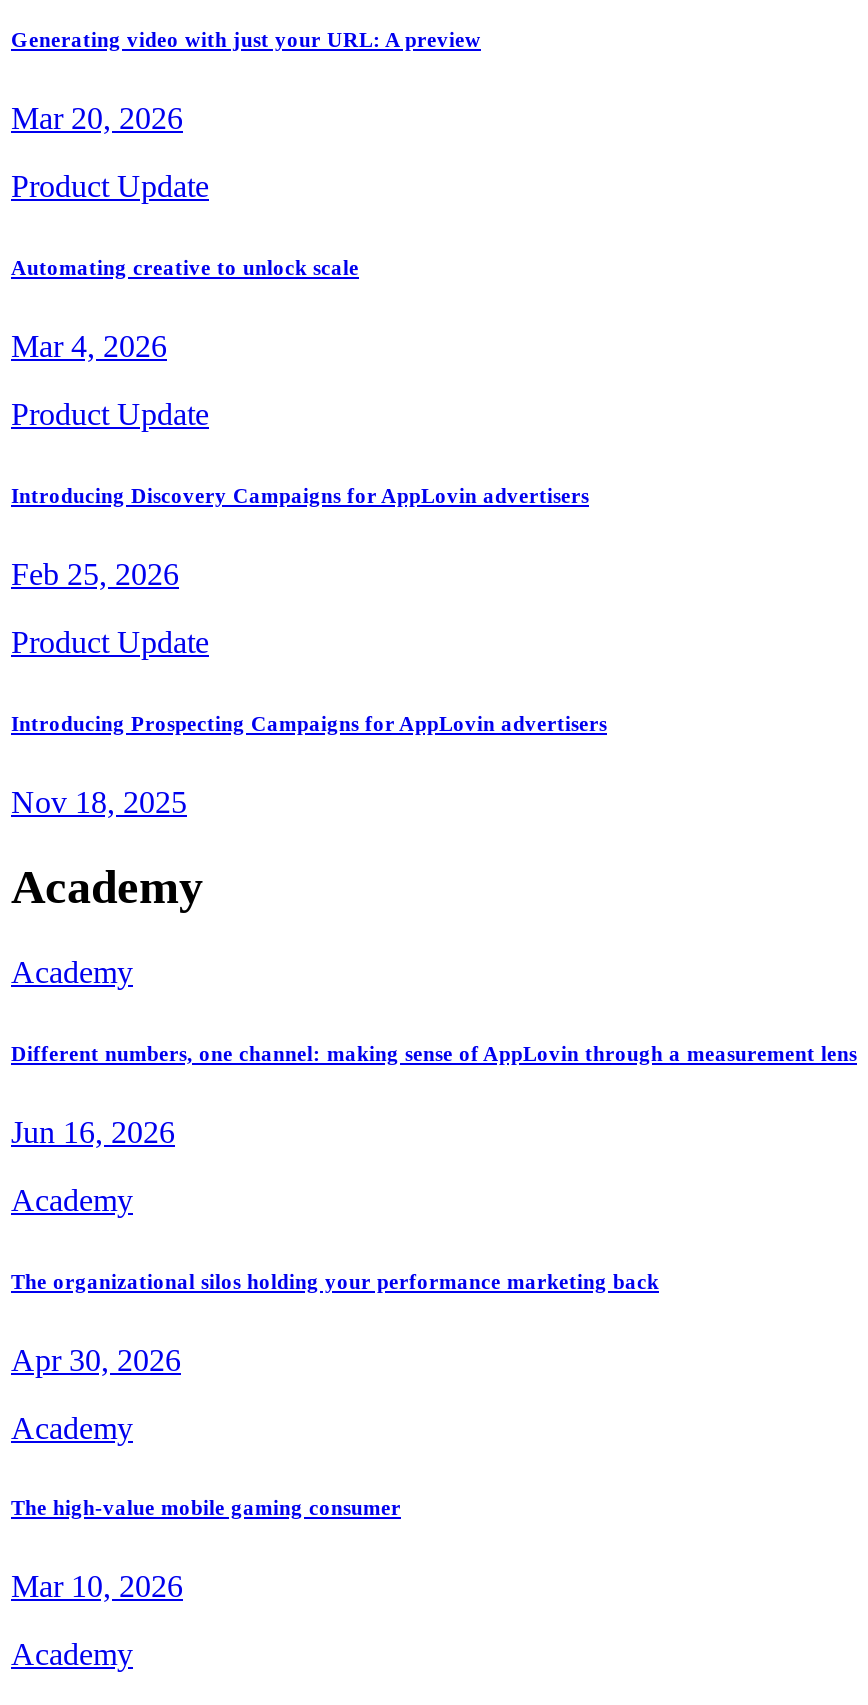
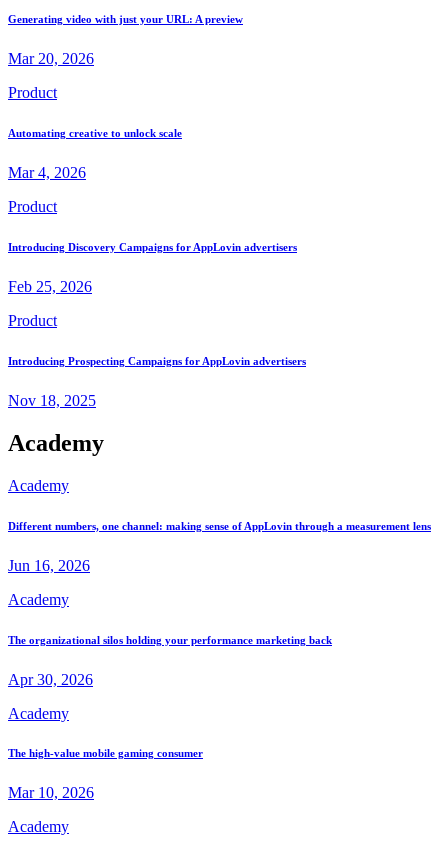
- Product Update
+ Product

- Product Update
+ Product

- Product Update
+ Product
